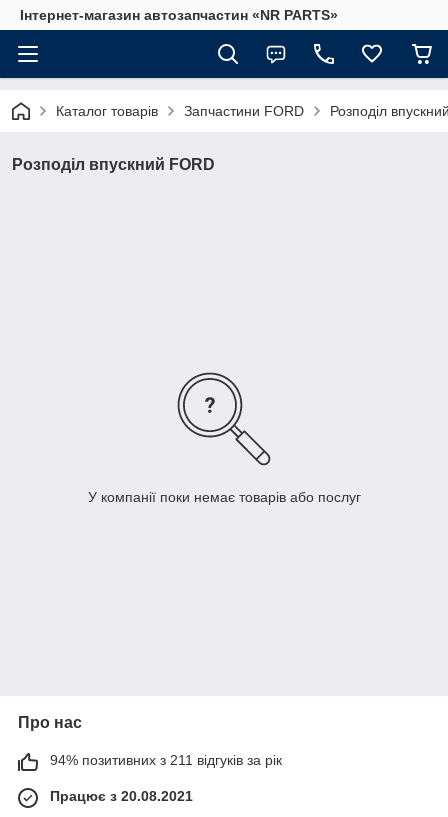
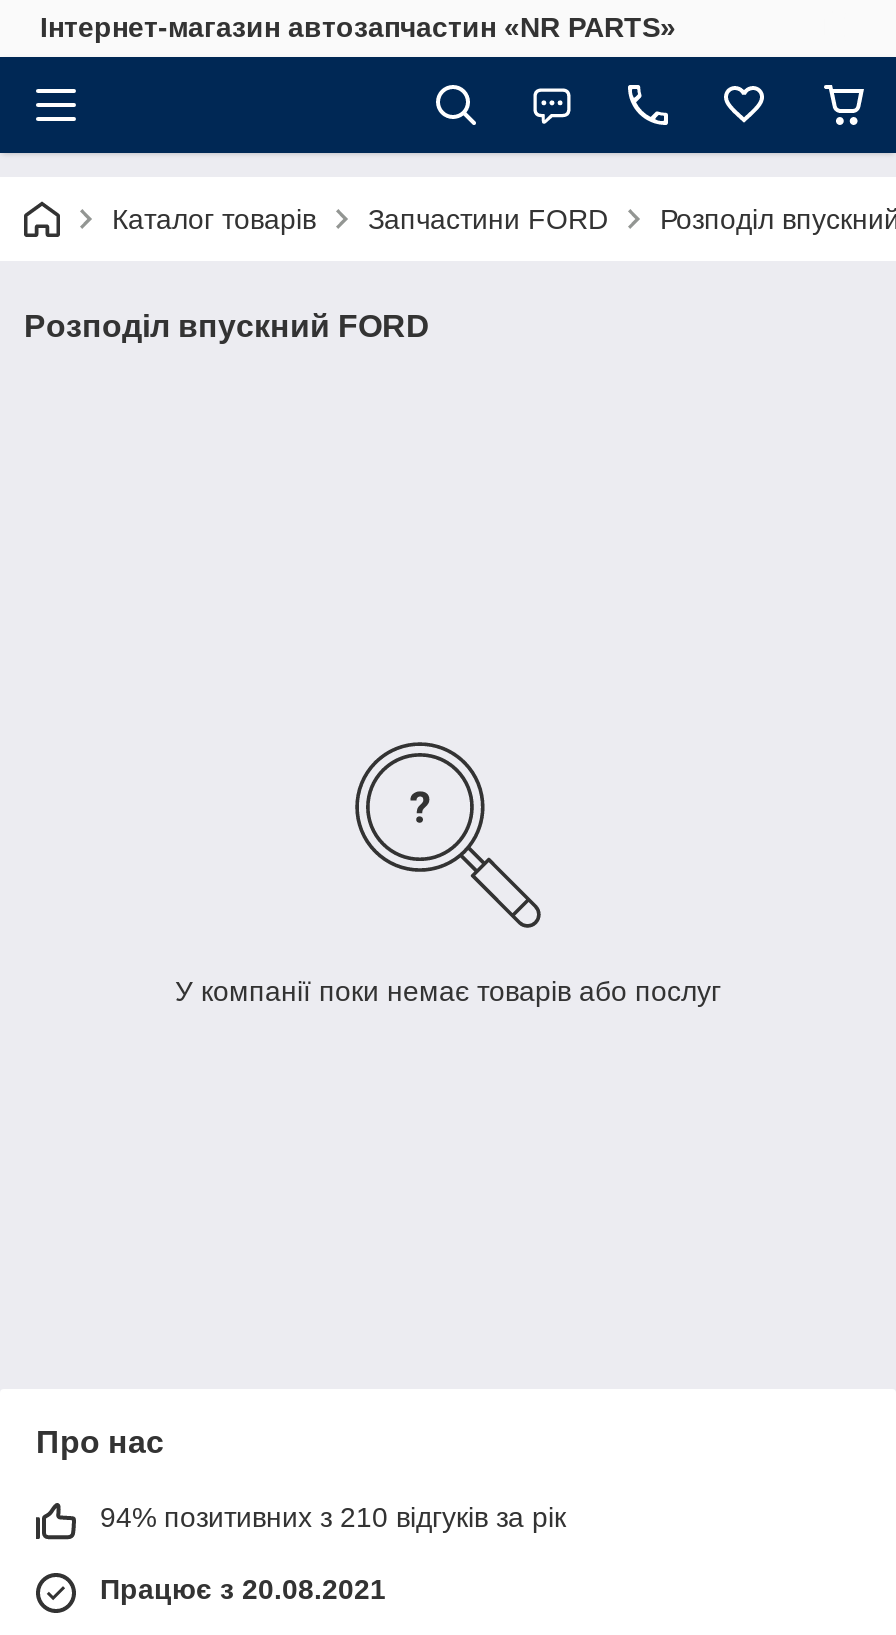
- 94% позитивних з 211 відгуків за рік
+ 94% позитивних з 210 відгуків за рік
